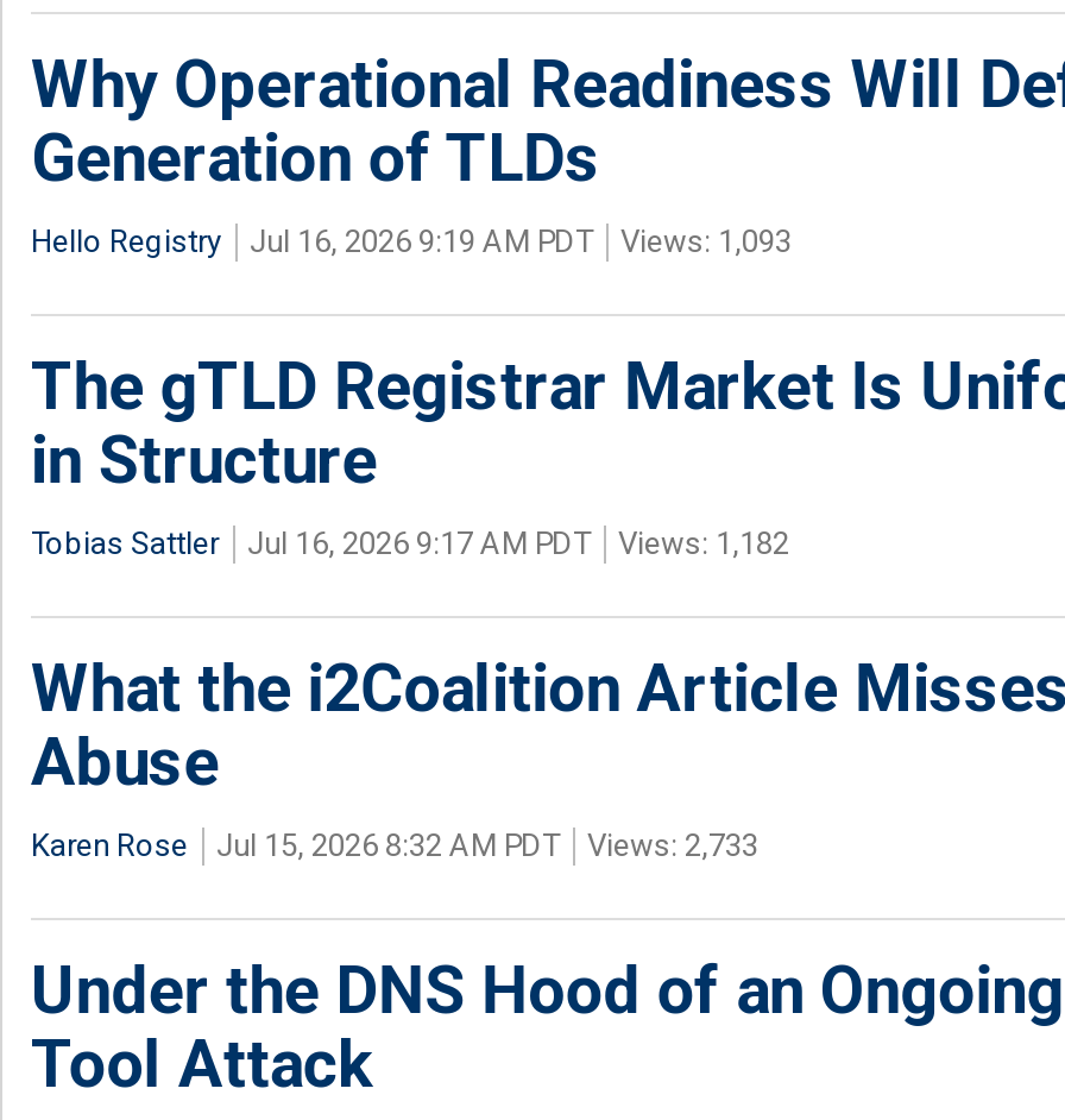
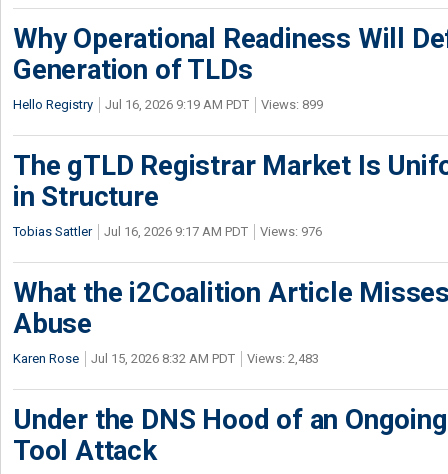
- Hello Registry Jul 16, 2026 9:19 AM PDT Views: 1,093
+ Hello Registry Jul 16, 2026 9:19 AM PDT Views: 899

- Tobias Sattler Jul 16, 2026 9:17 AM PDT Views: 1,182
+ Tobias Sattler Jul 16, 2026 9:17 AM PDT Views: 976

- Karen Rose Jul 15, 2026 8:32 AM PDT Views: 2,733
+ Karen Rose Jul 15, 2026 8:32 AM PDT Views: 2,483
